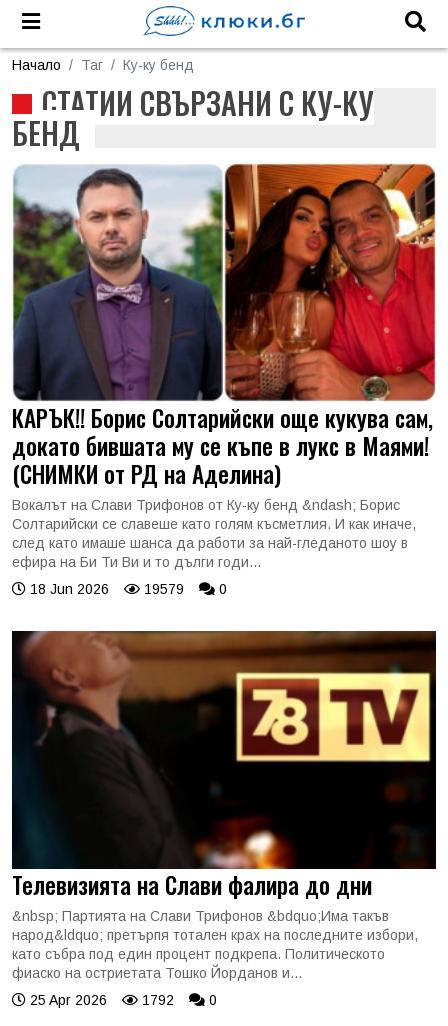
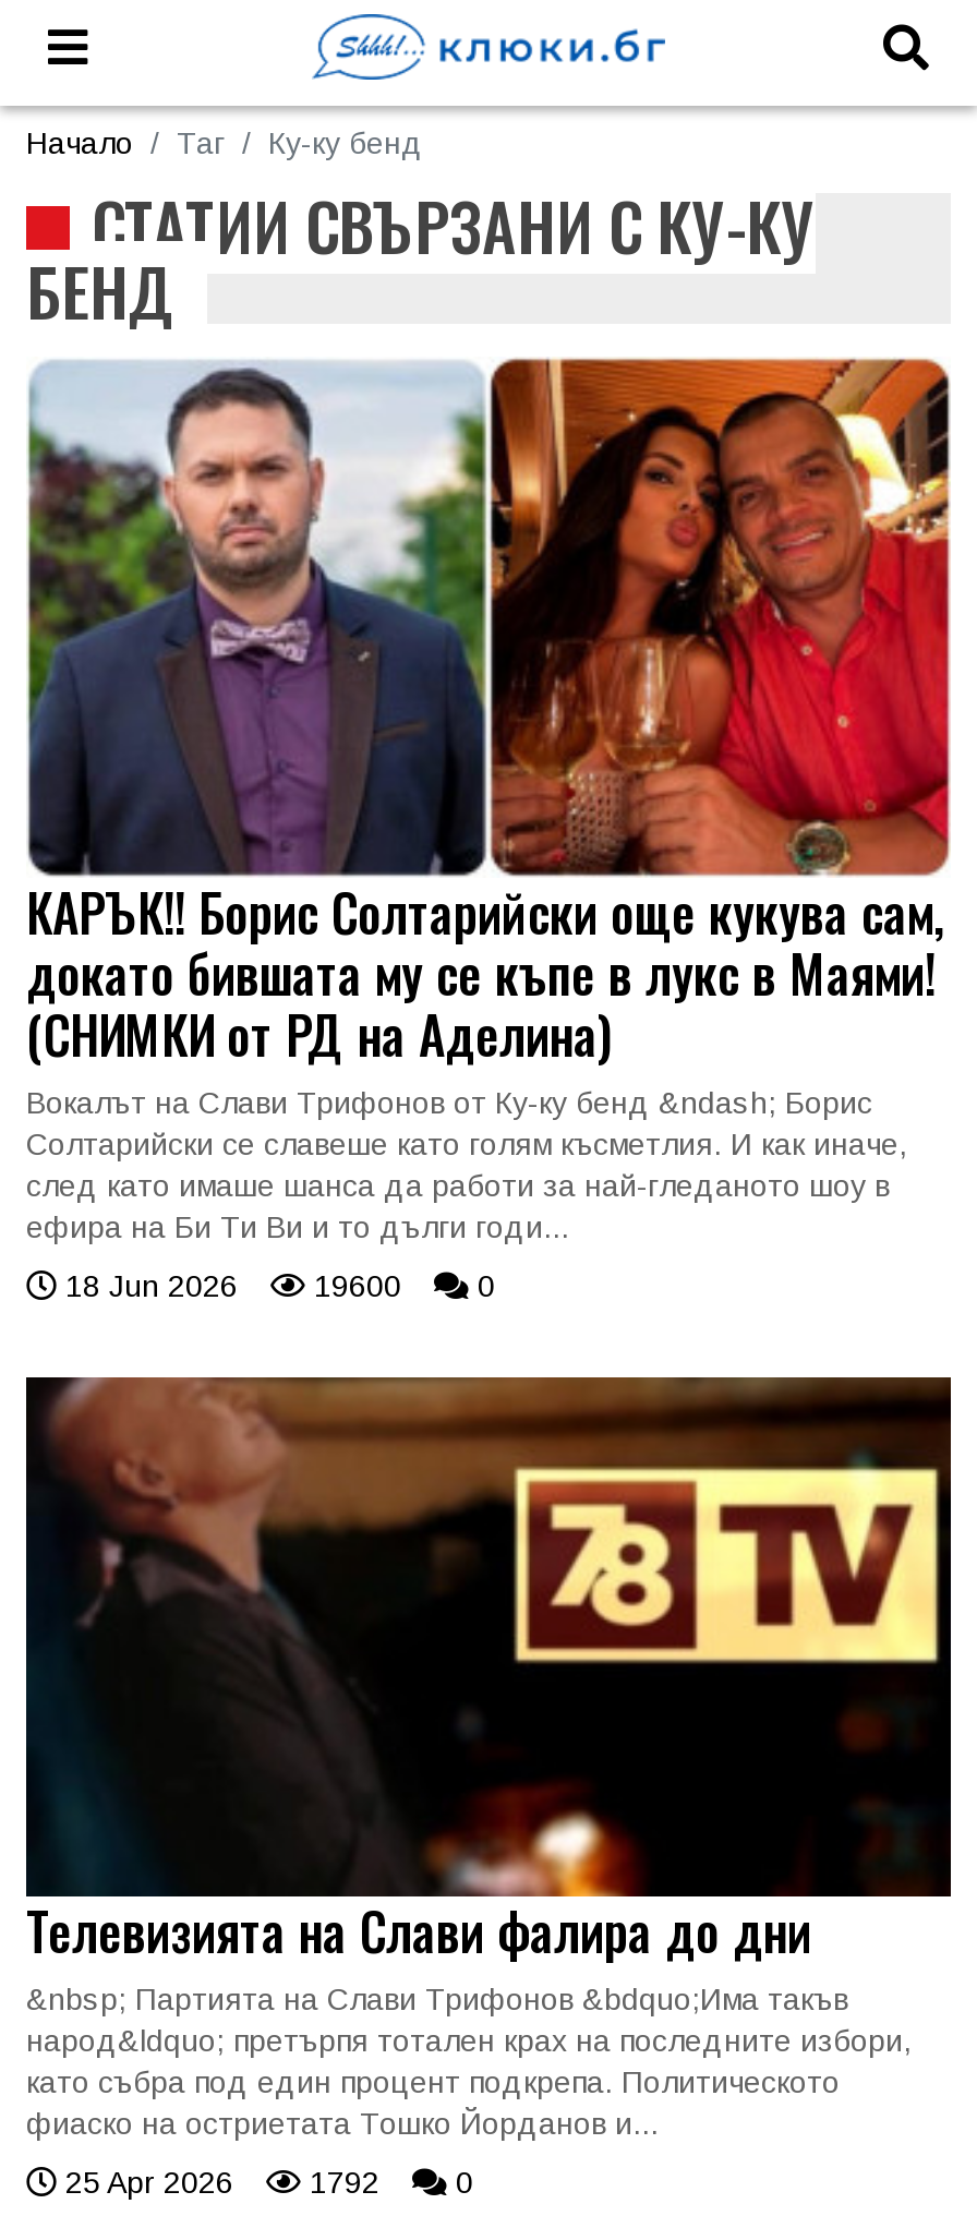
- 18 Jun 2026 19579 0
+ 18 Jun 2026 19600 0
